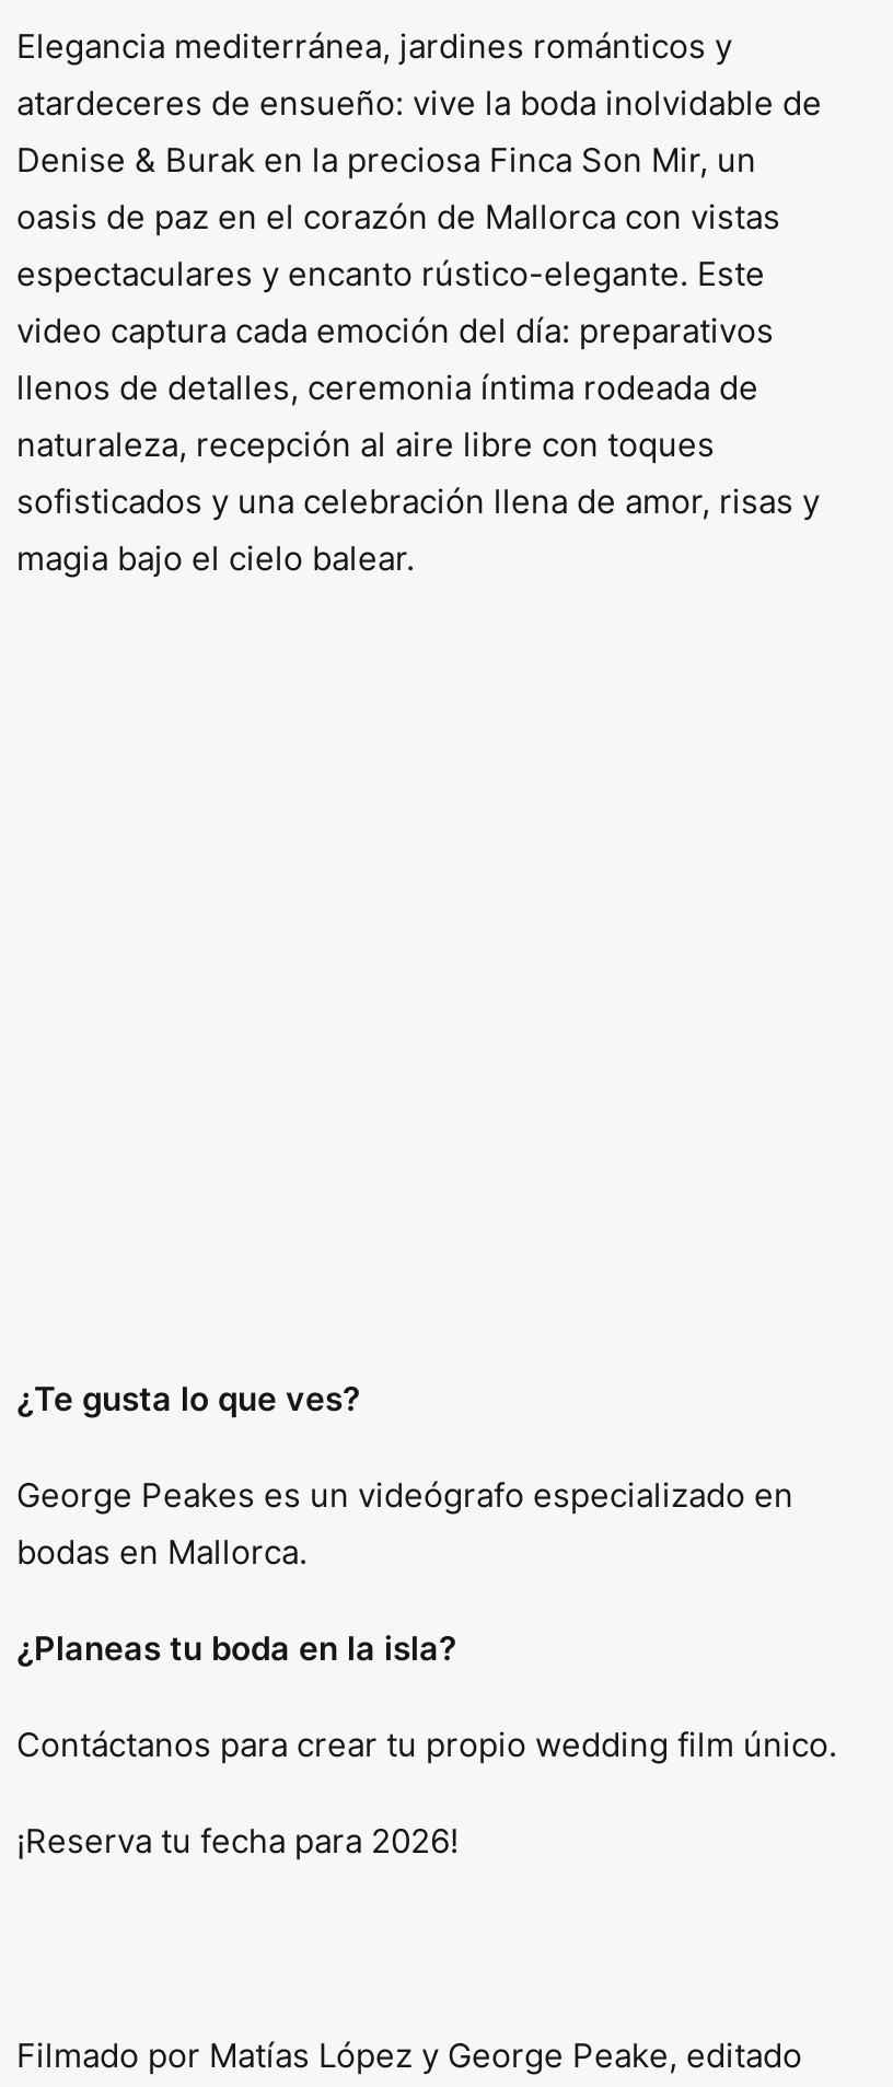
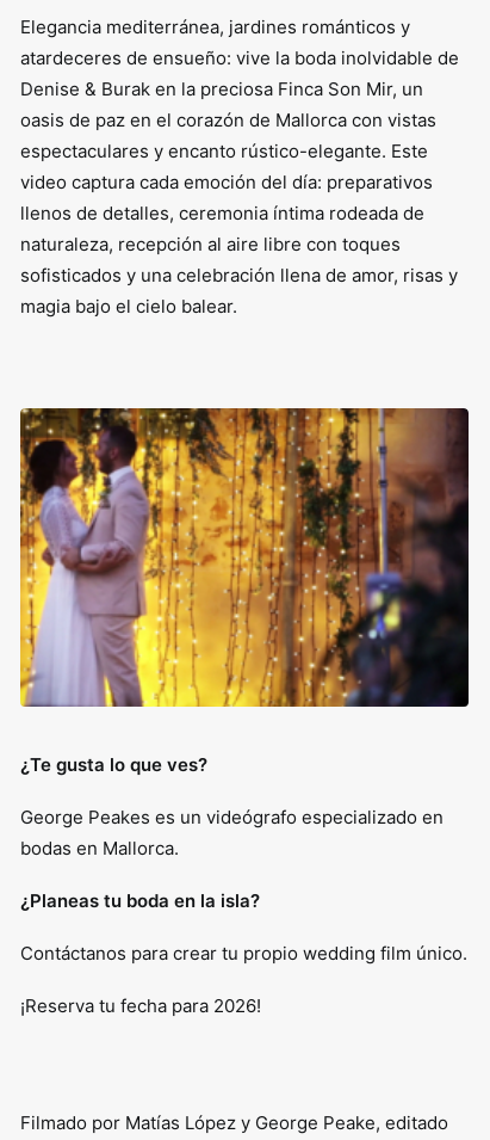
+ [image]
